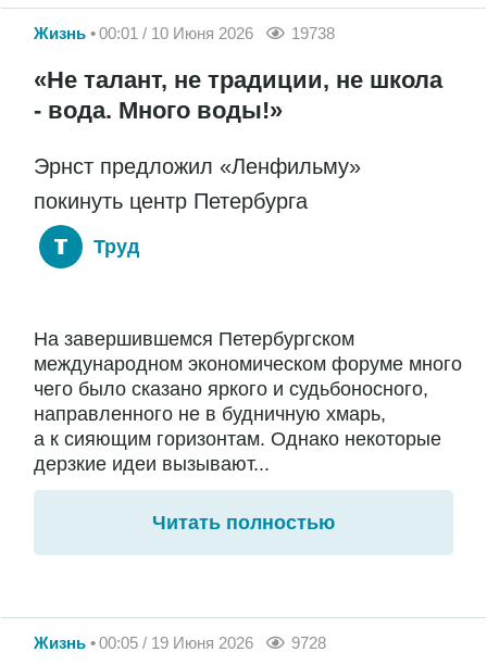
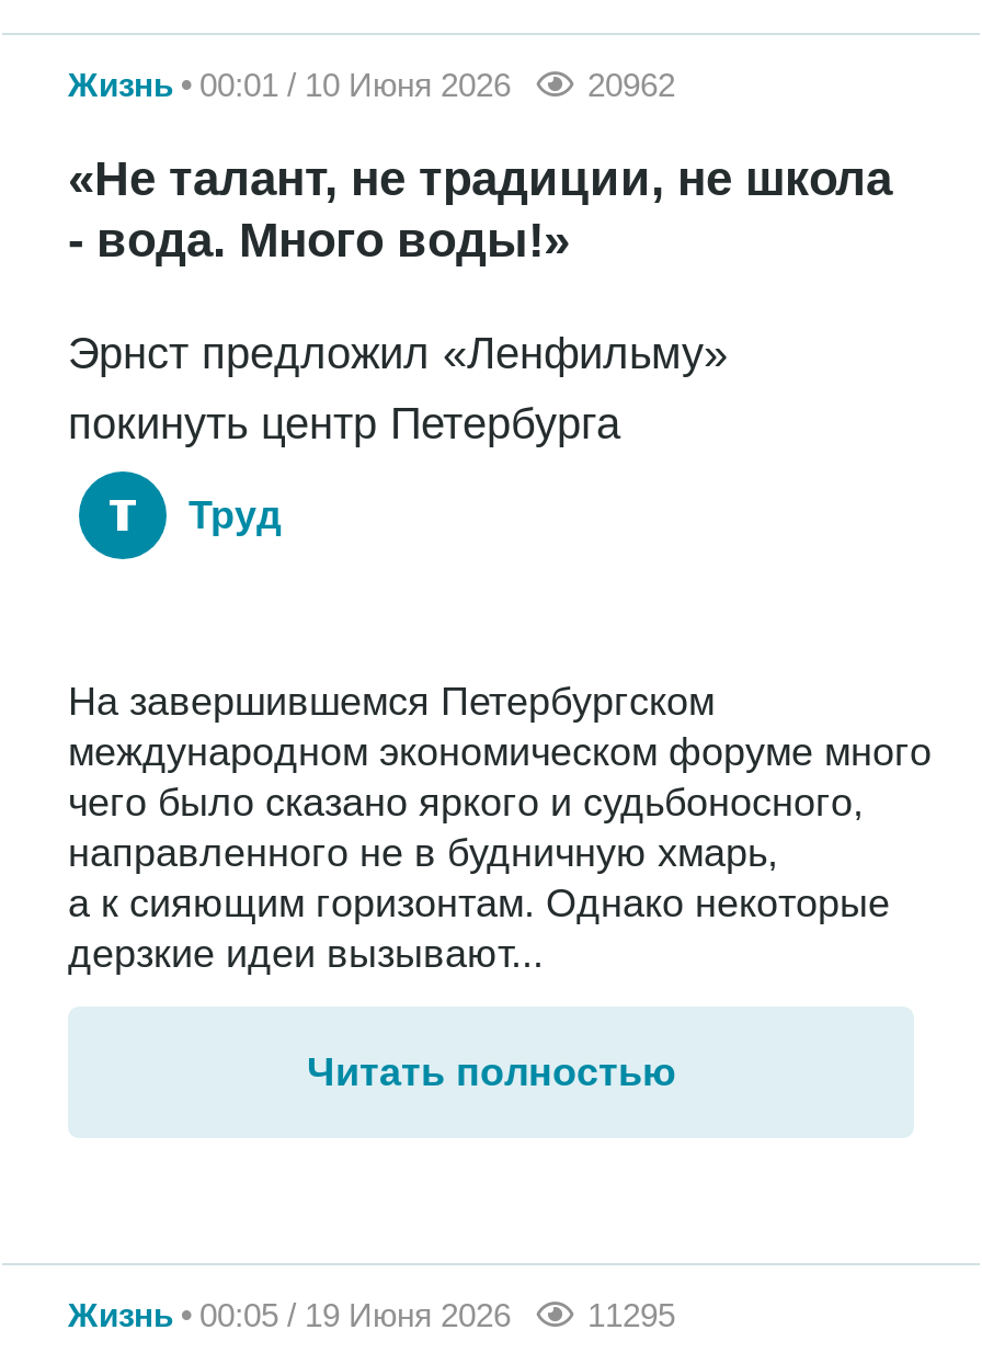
- 19738
+ 20962

- 9728
+ 11295
